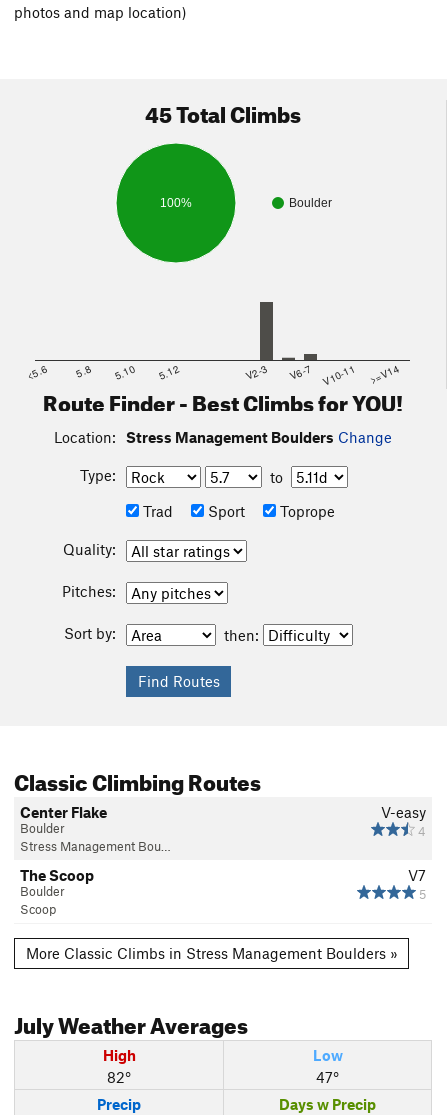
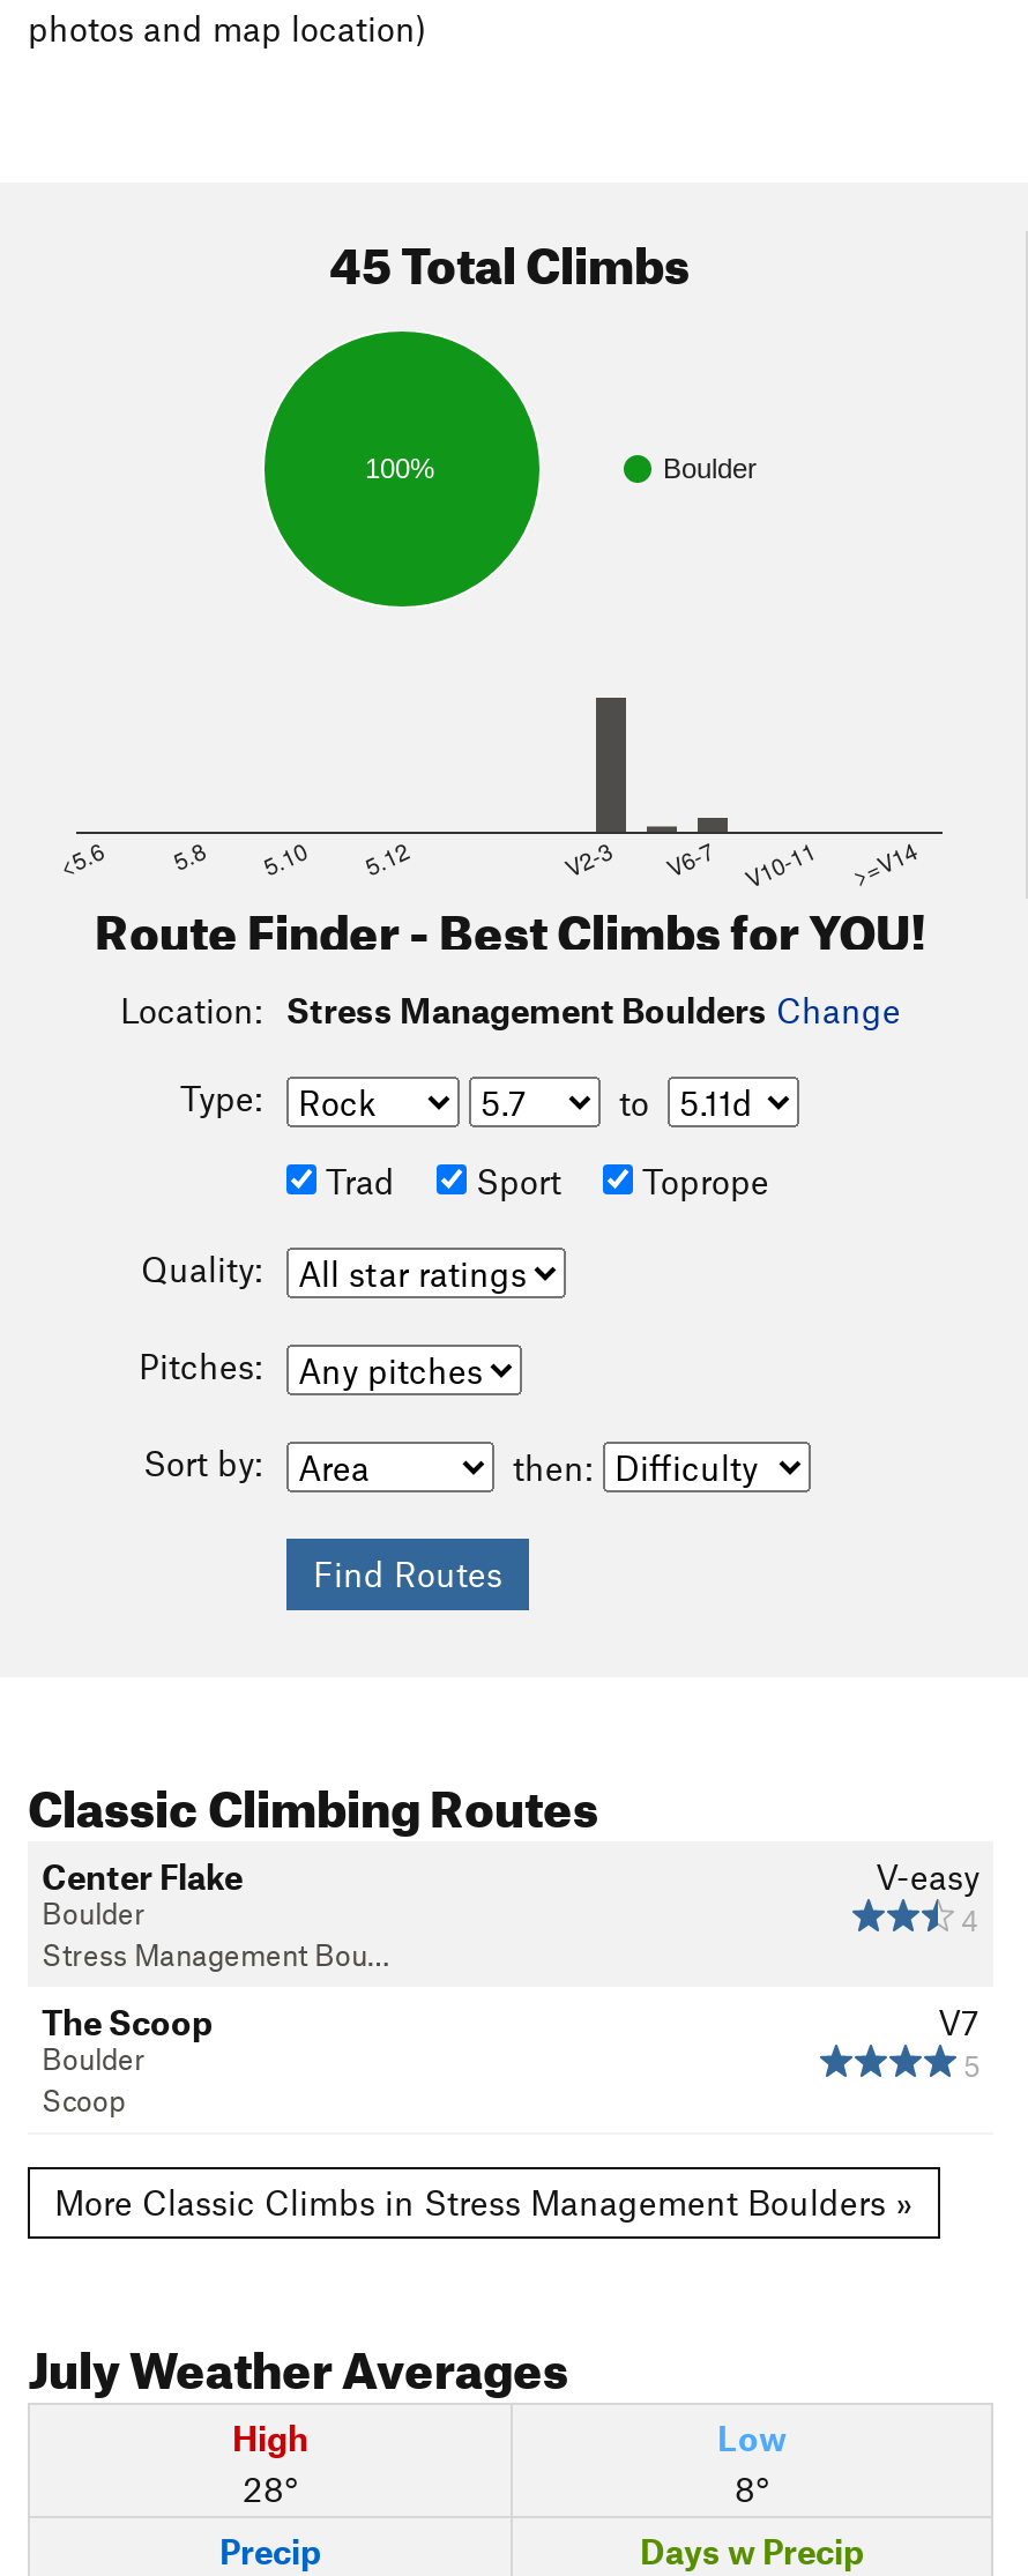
- 82°
+ 28°

- 47°
+ 8°
